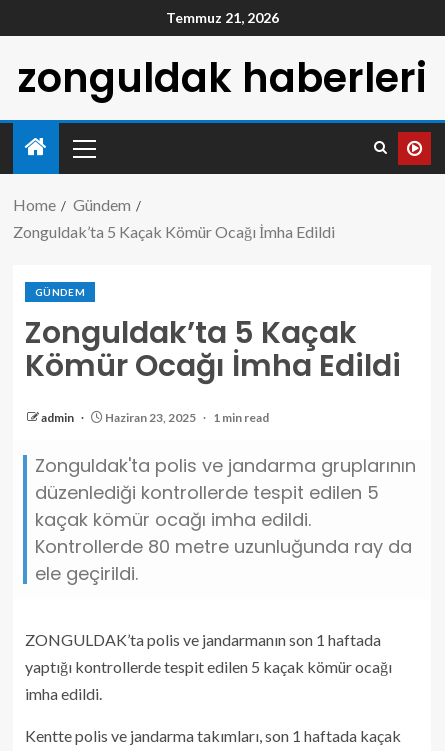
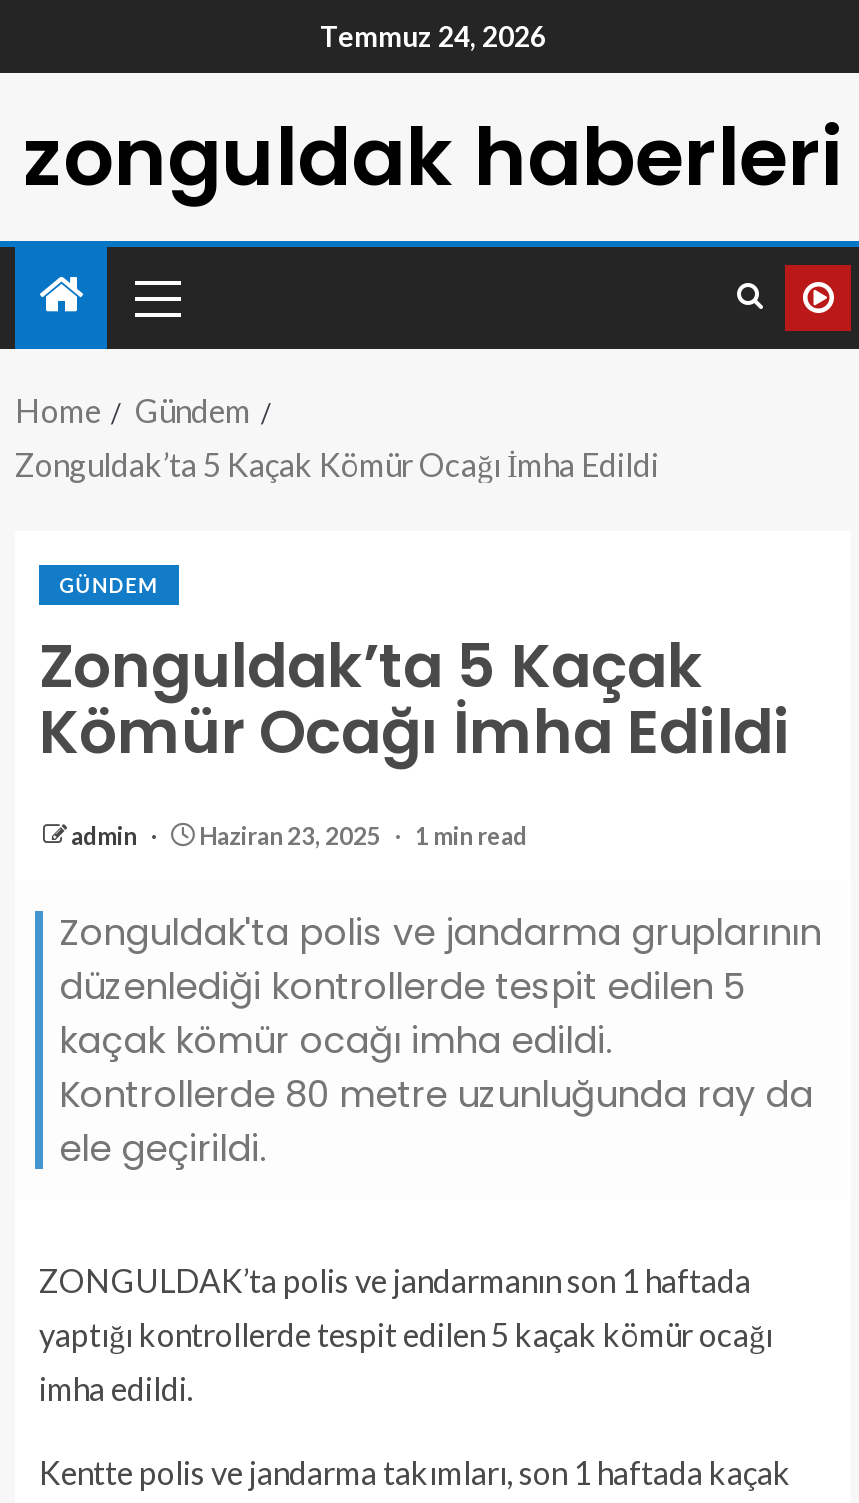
- Temmuz 21, 2026
+ Temmuz 24, 2026
